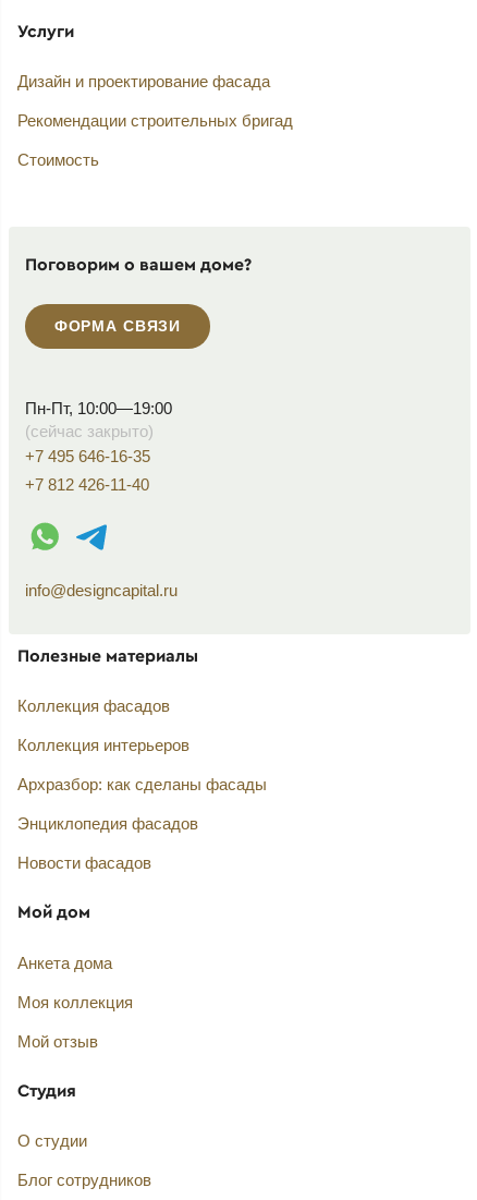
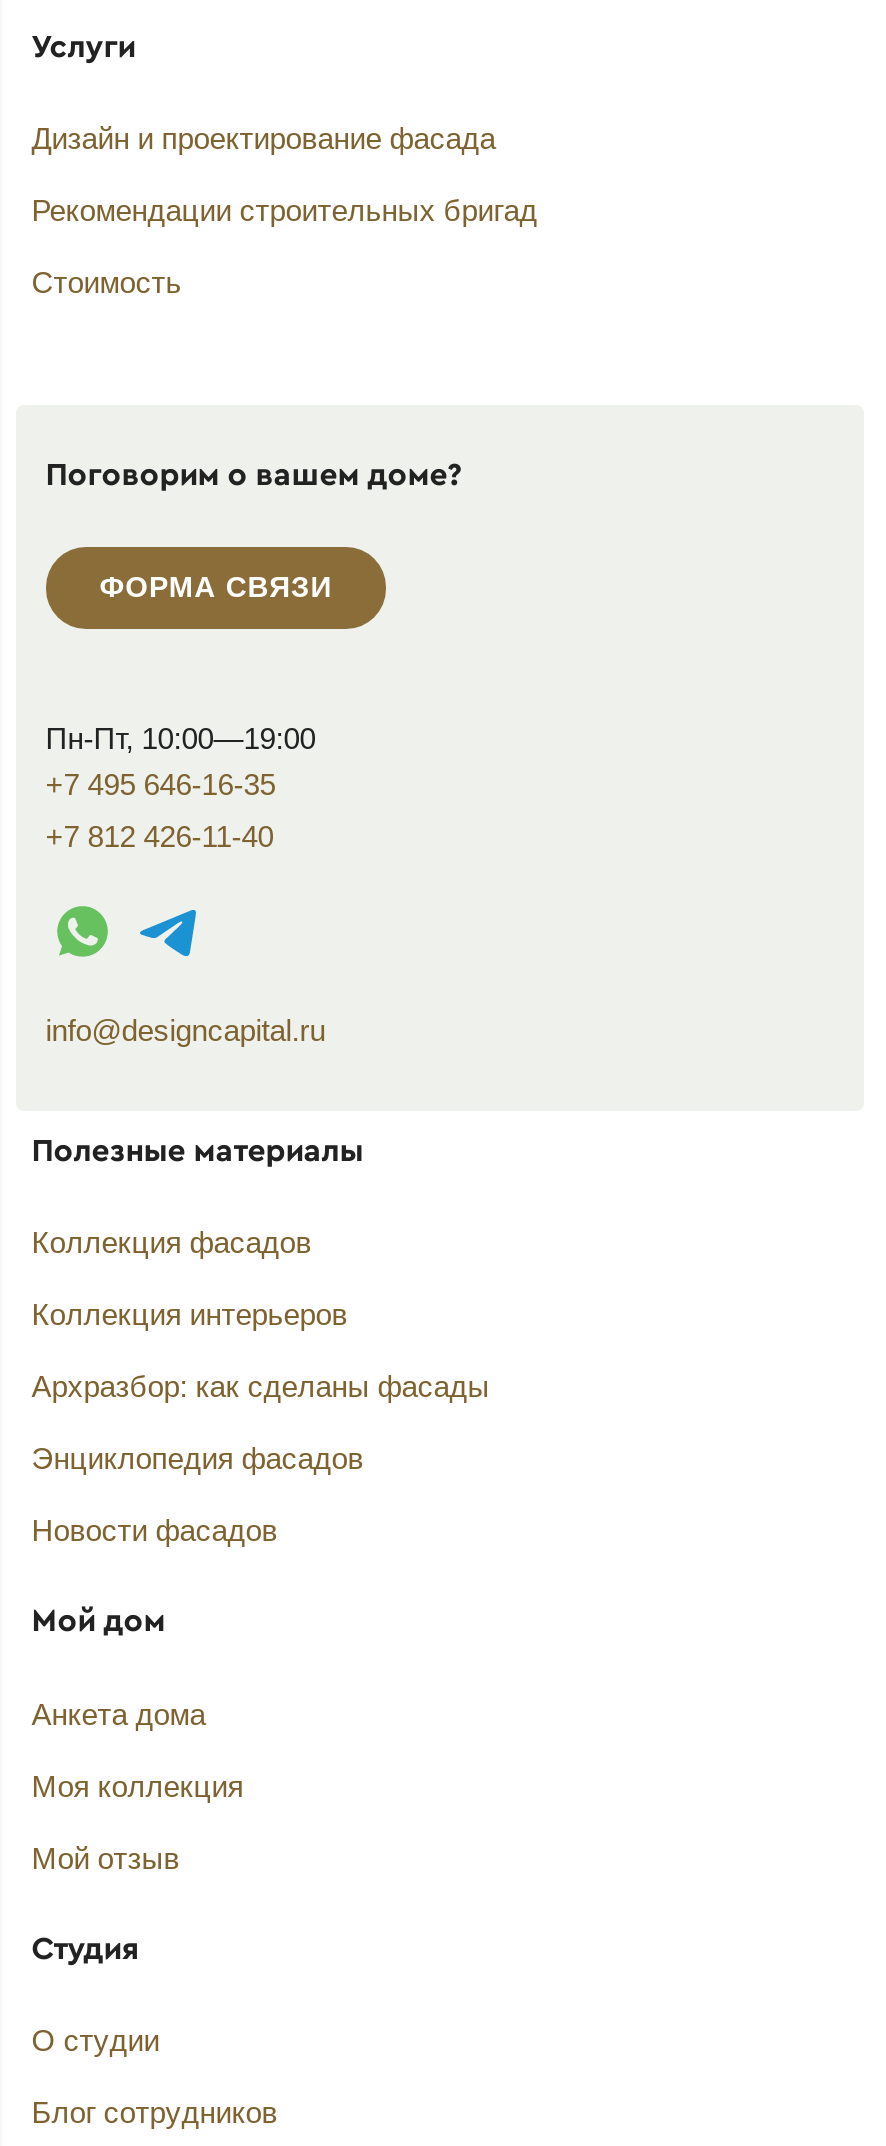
- (сейчас закрыто)
